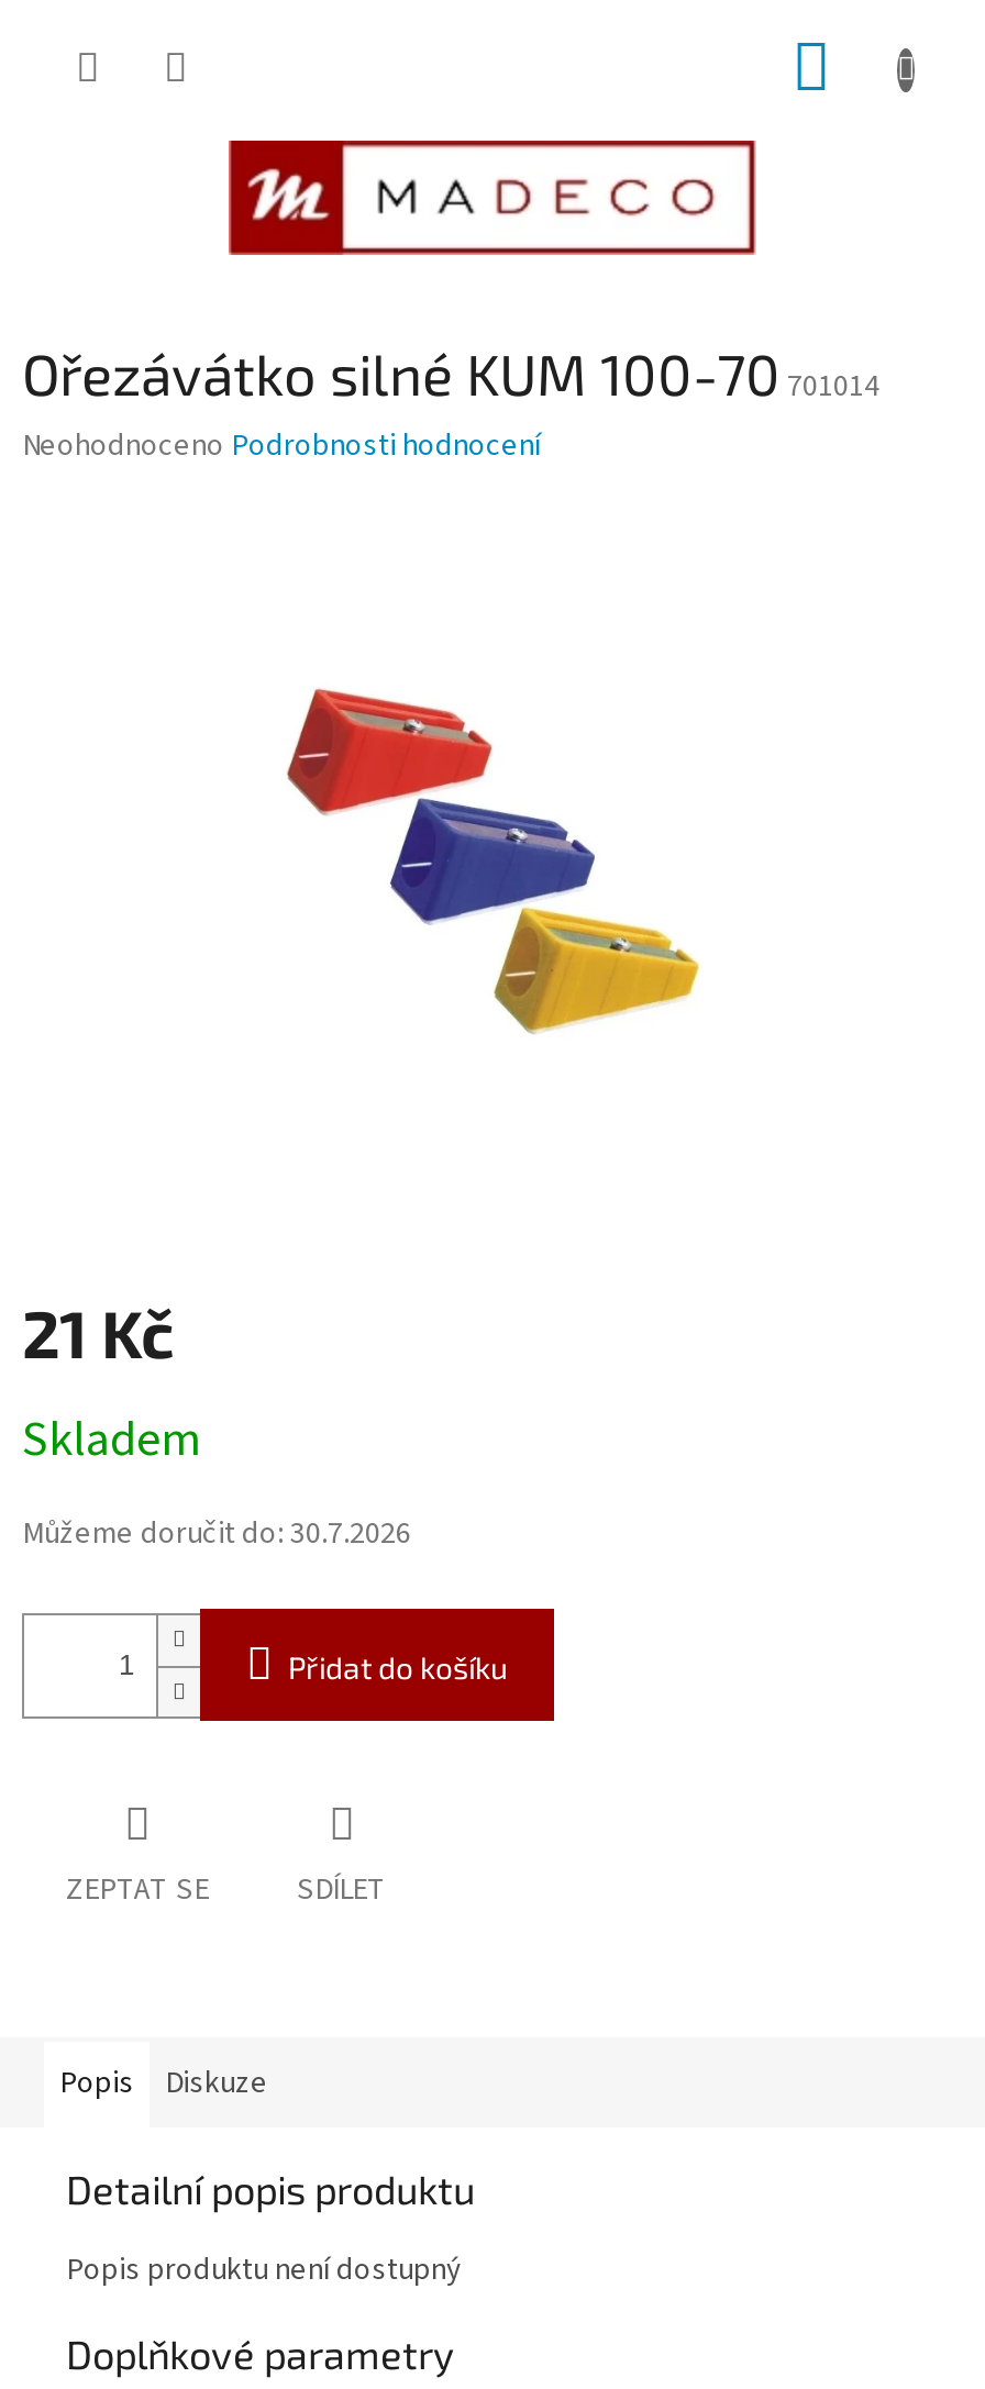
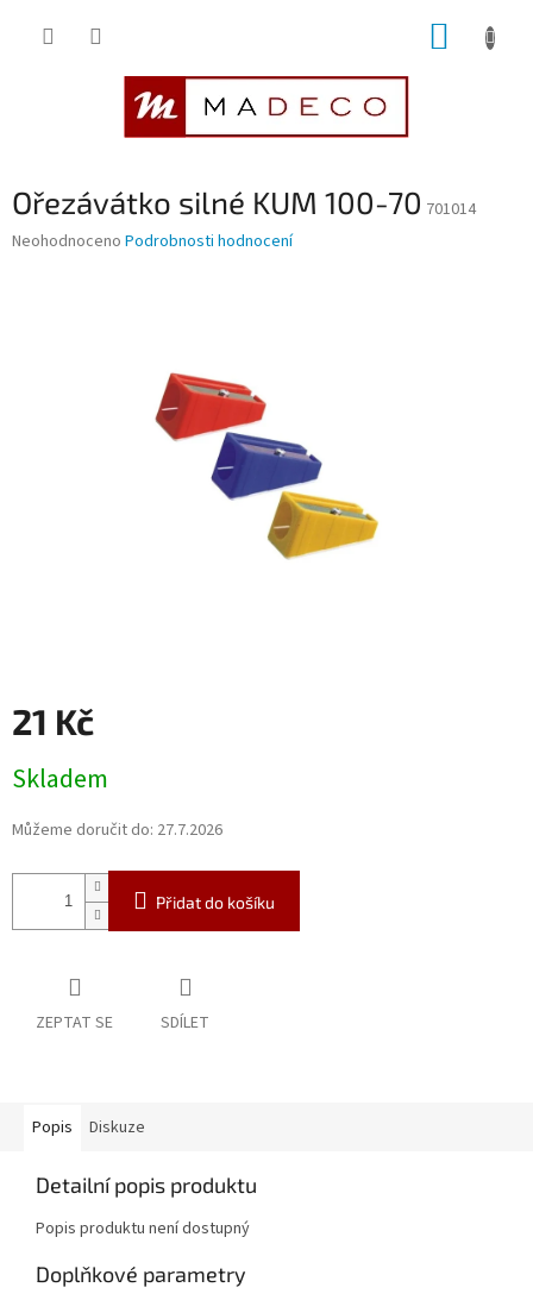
- Můžeme doručit do: 30.7.2026
+ Můžeme doručit do: 27.7.2026
